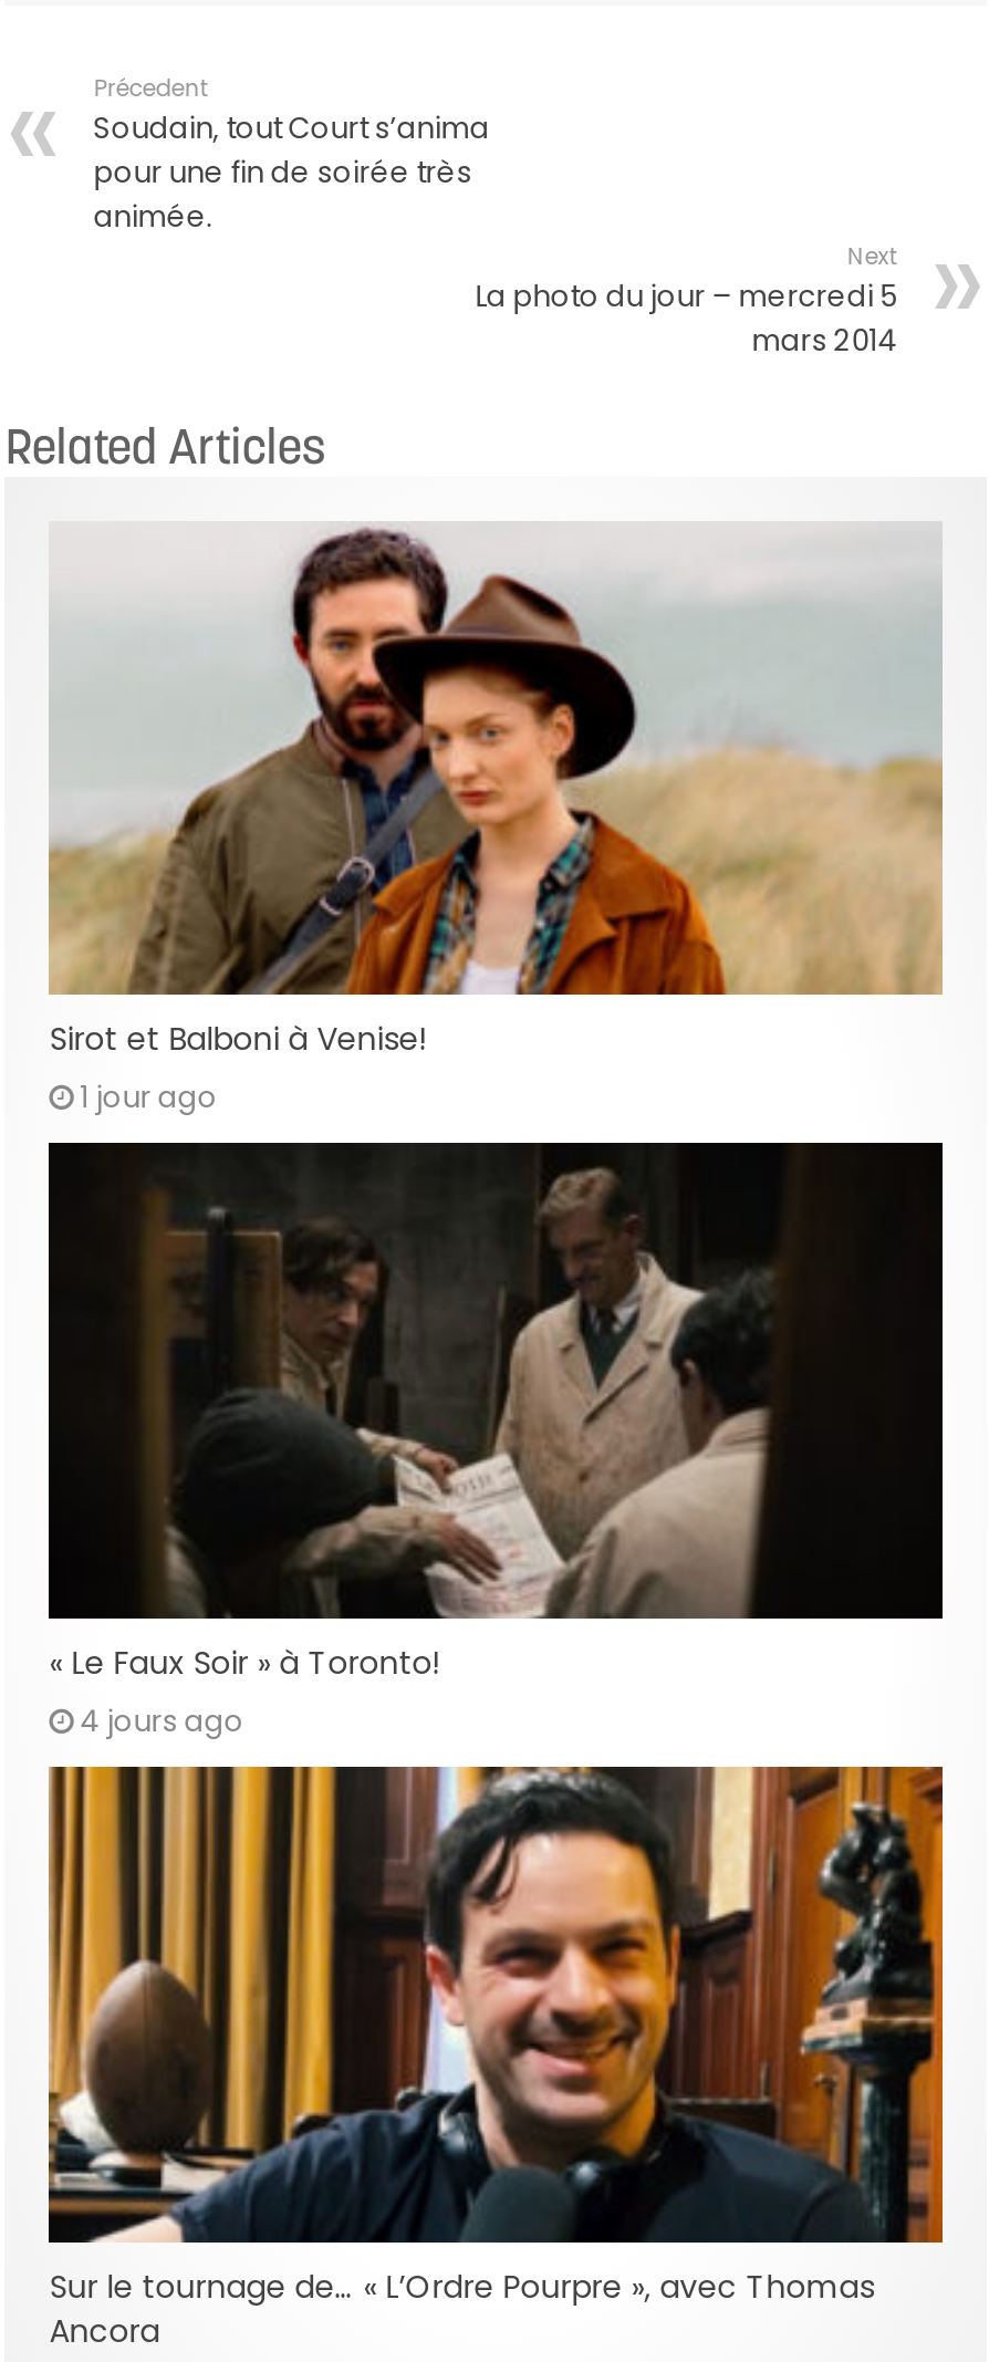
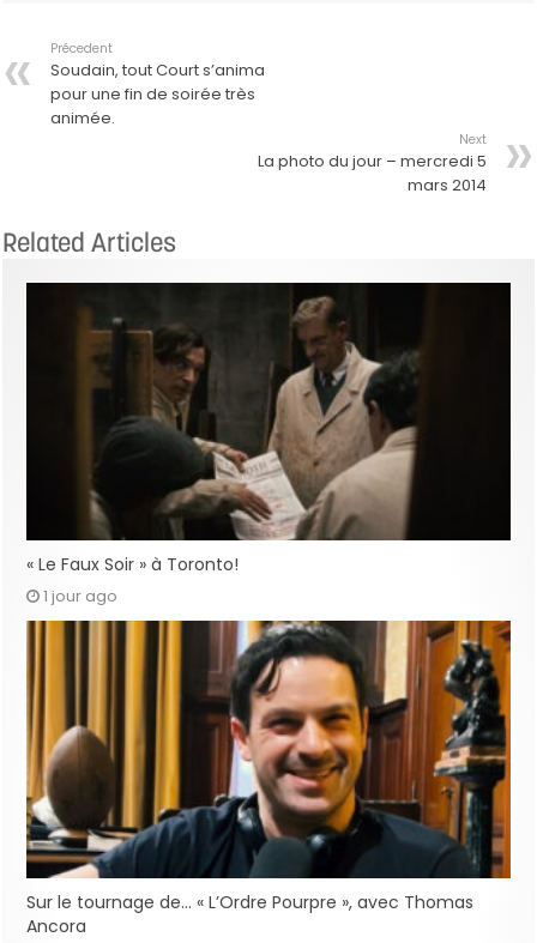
- [image]
- Sirot et Balboni à Venise!
- 1 jour ago

- 4 jours ago
+ 1 jour ago
